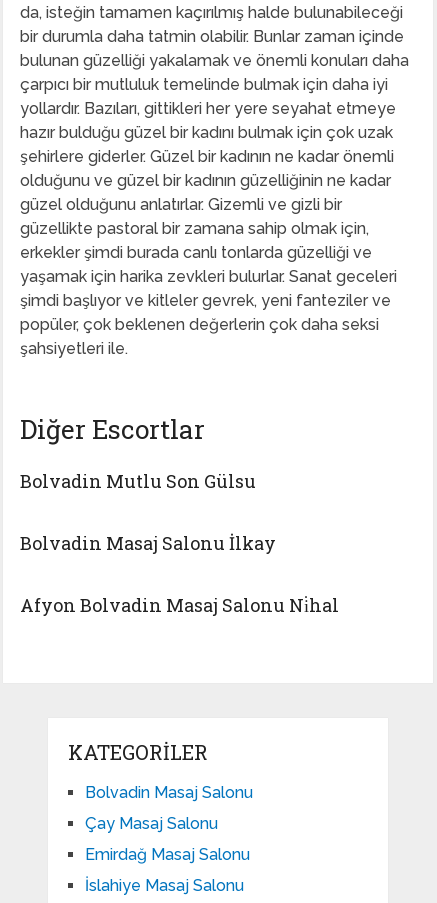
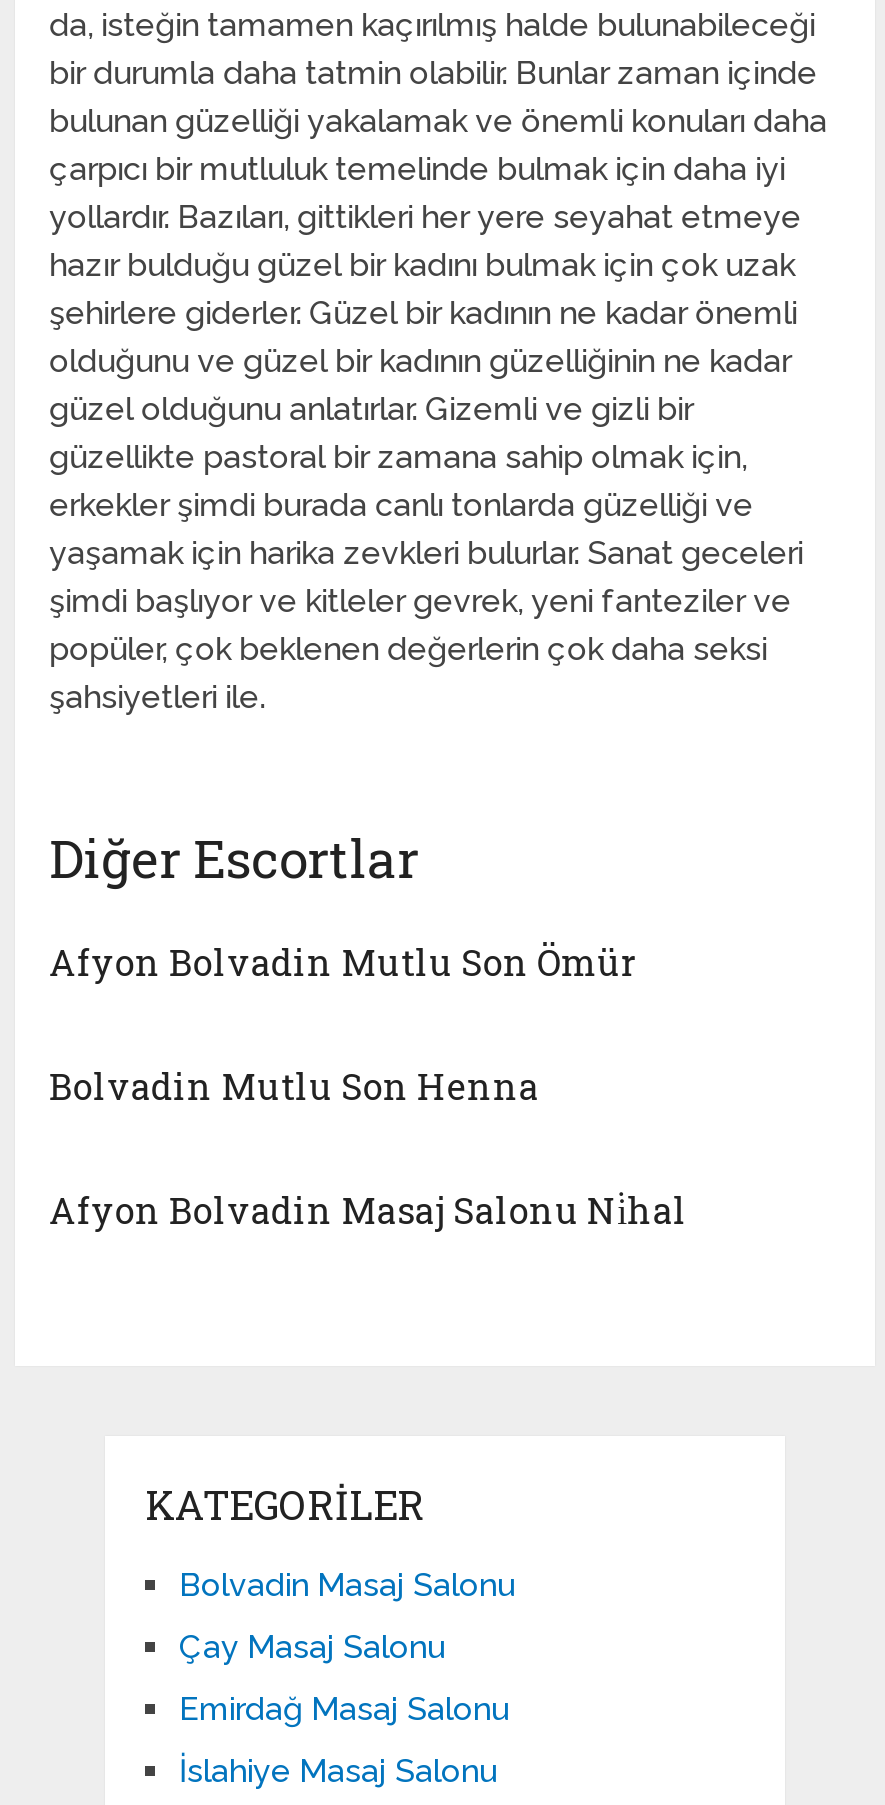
- Bolvadin Mutlu Son Gülsu
+ Afyon Bolvadin Mutlu Son Ömür

- Bolvadin Masaj Salonu İlkay
+ Bolvadin Mutlu Son Henna
